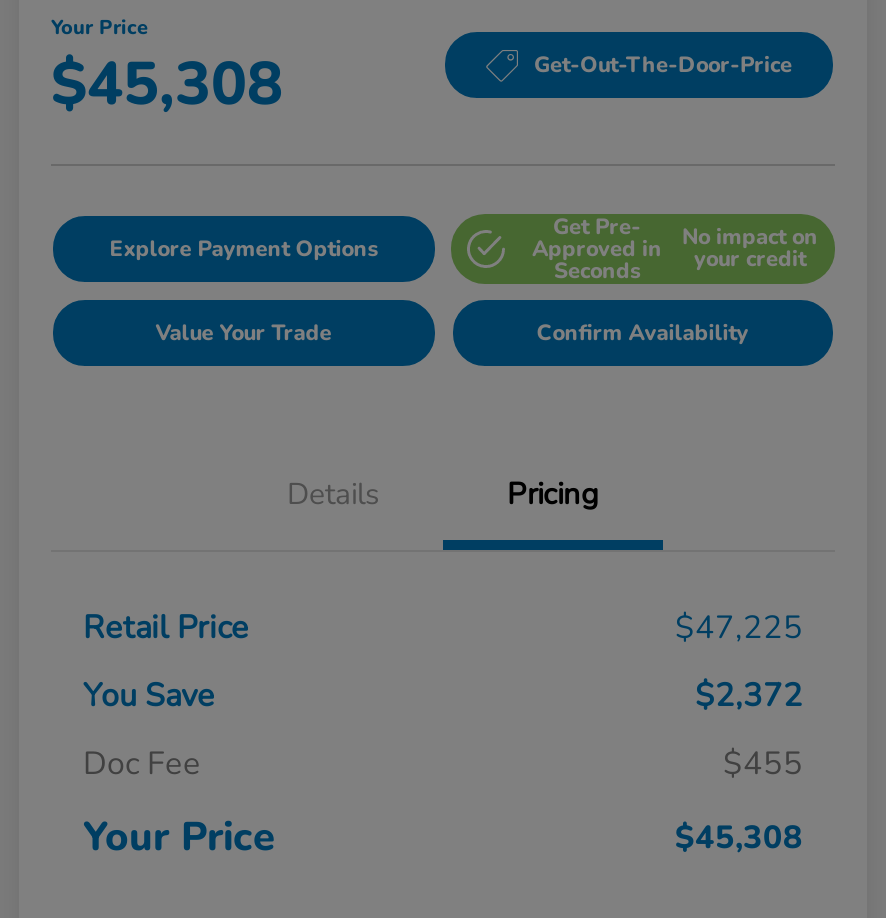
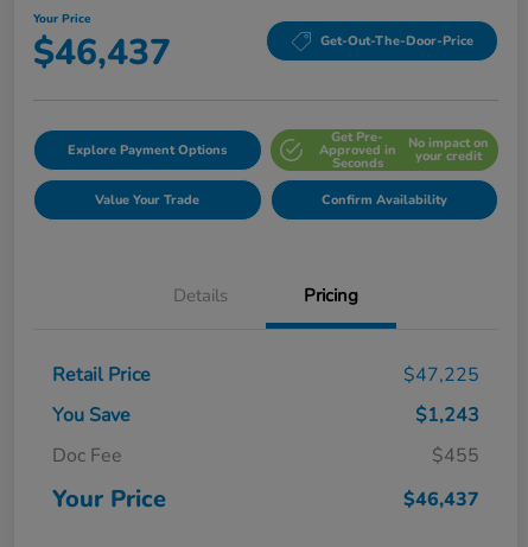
- $45,308
+ $46,437

- $2,372
+ $1,243

- $45,308
+ $46,437
